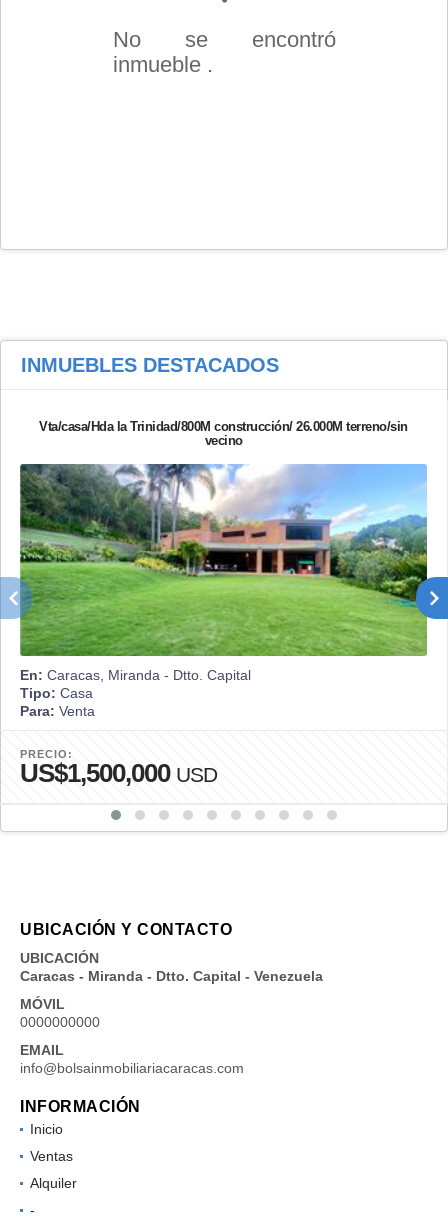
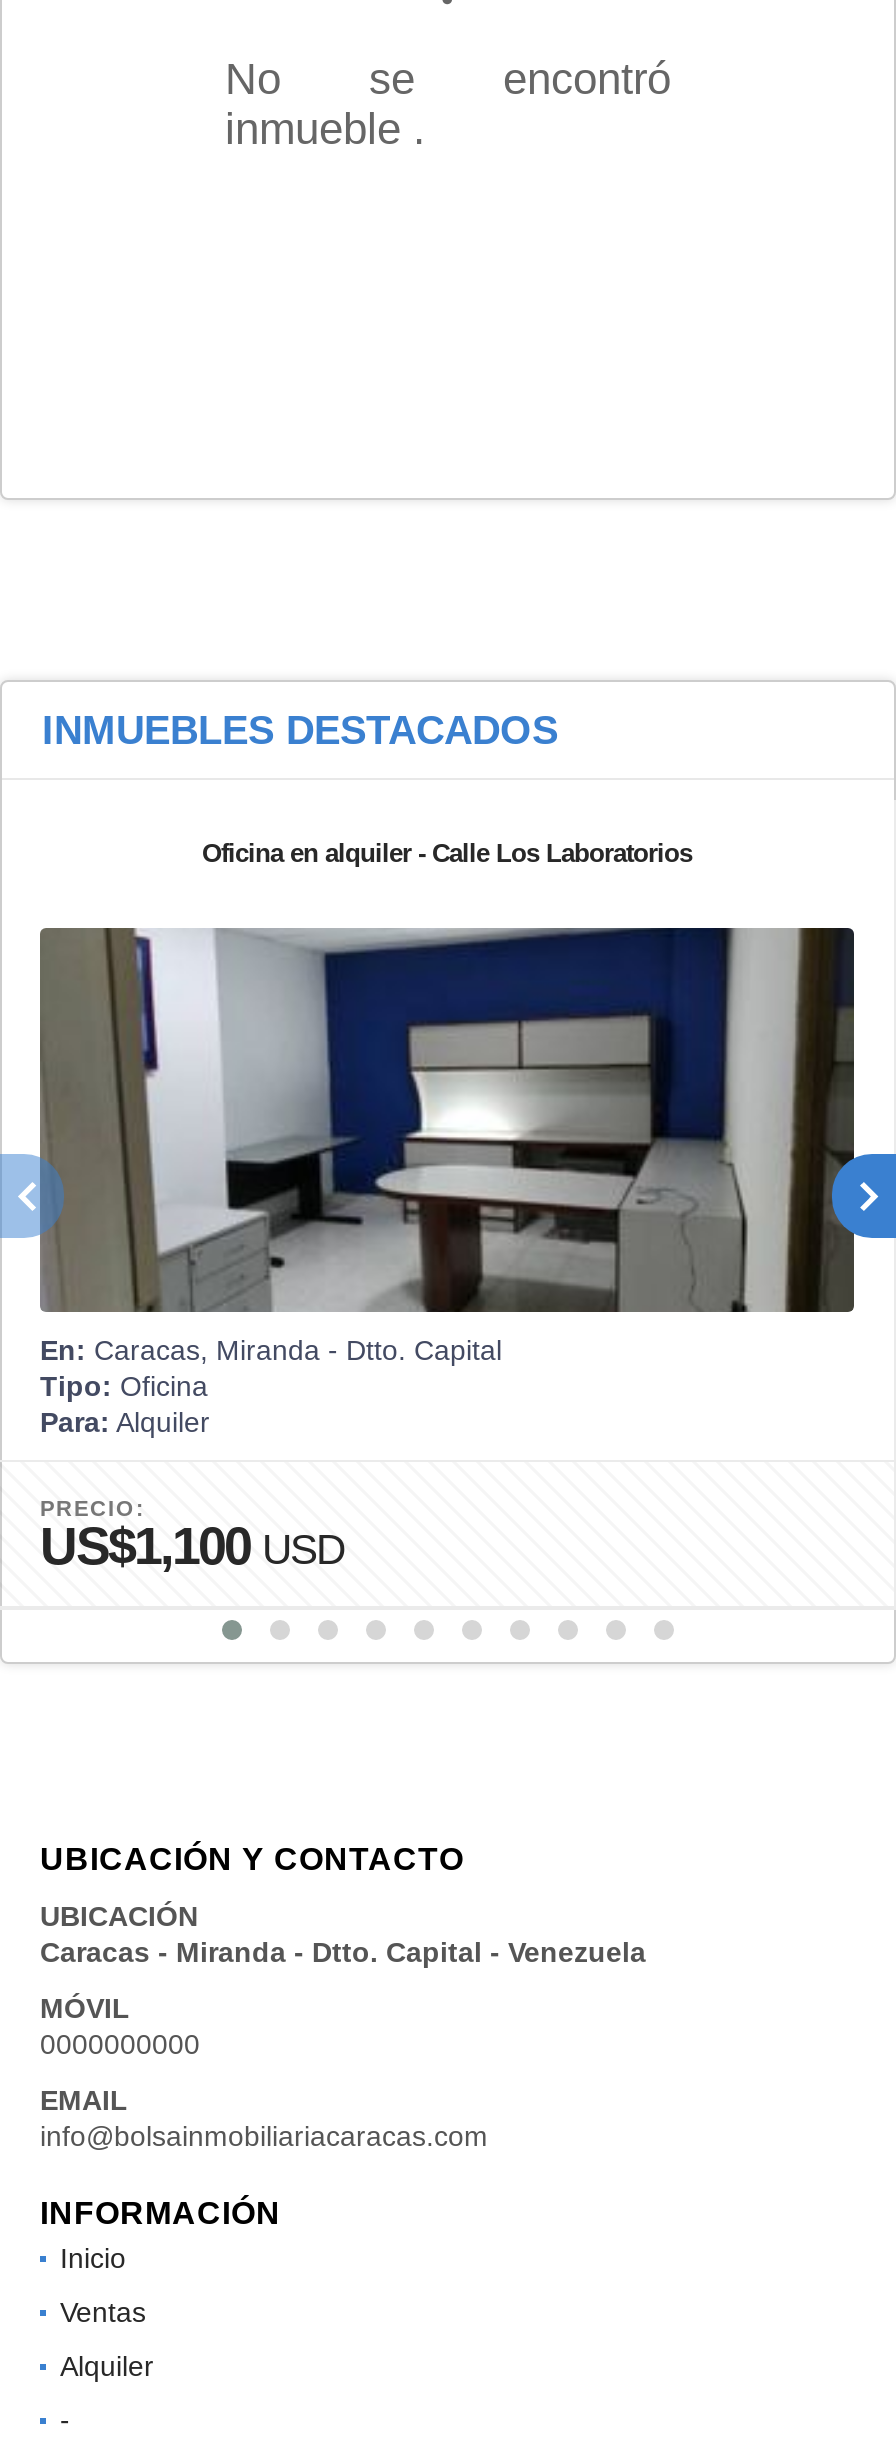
- Vta/casa/Hda la Trinidad/800M construcción/ 26.000M terreno/sin
- vecino
+ Oficina en alquiler - Calle Los Laboratorios

- [image]
- Tipo: Casa
+ [image]
+ Tipo: Oficina

- Para: Venta
+ Para: Alquiler

- US$1,500,000 USD
+ US$1,100 USD
